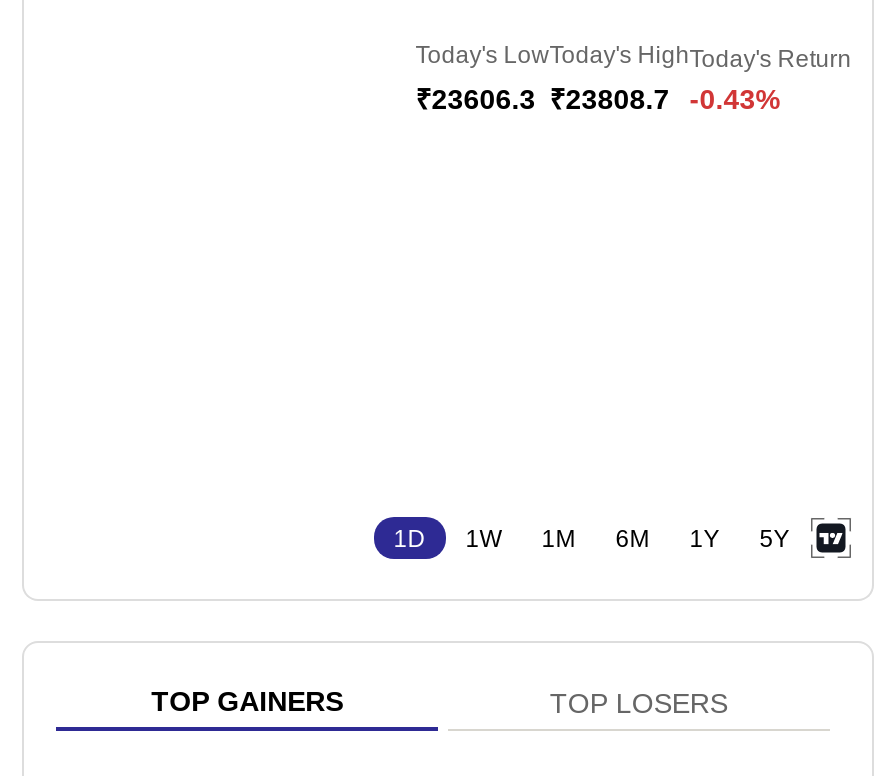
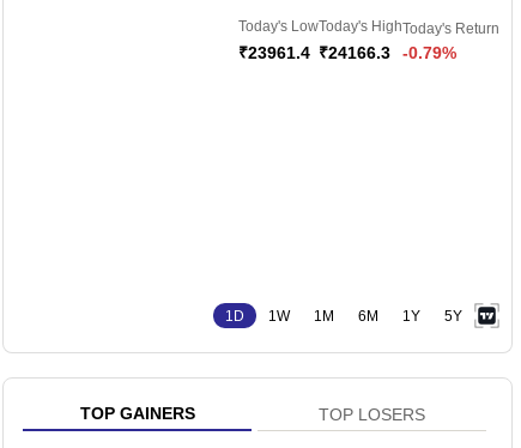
- ₹23606.3
+ ₹23961.4

- ₹23808.7
+ ₹24166.3

- -0.43%
+ -0.79%
